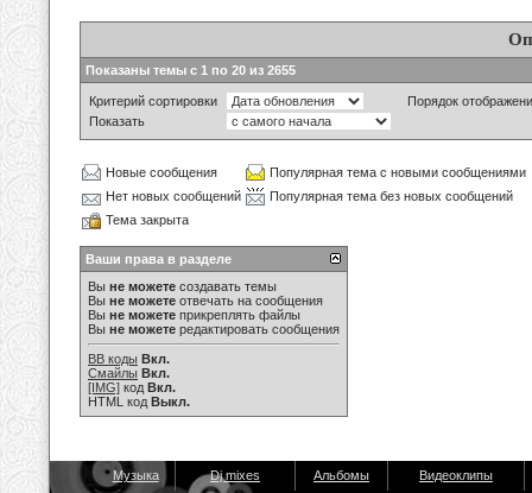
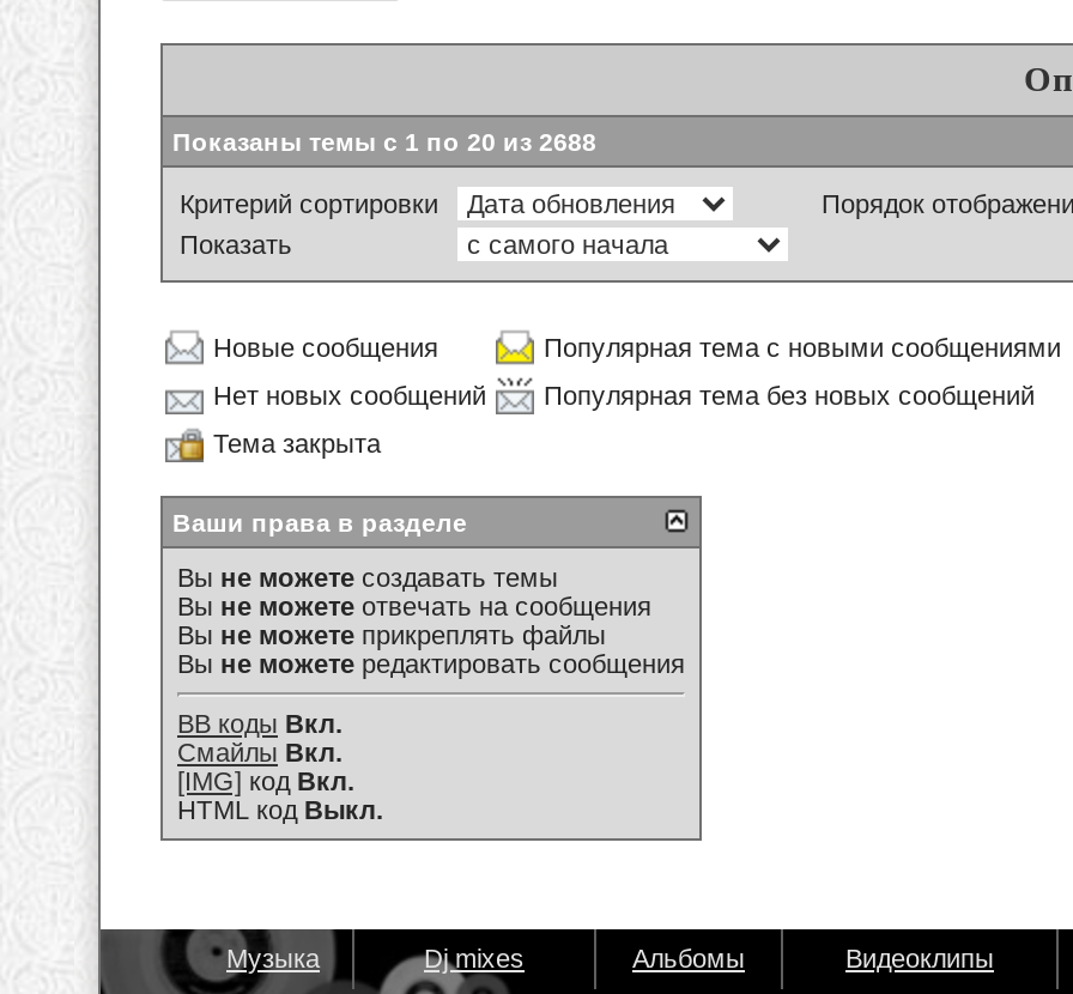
- Показаны темы с 1 по 20 из 2655
+ Показаны темы с 1 по 20 из 2688
